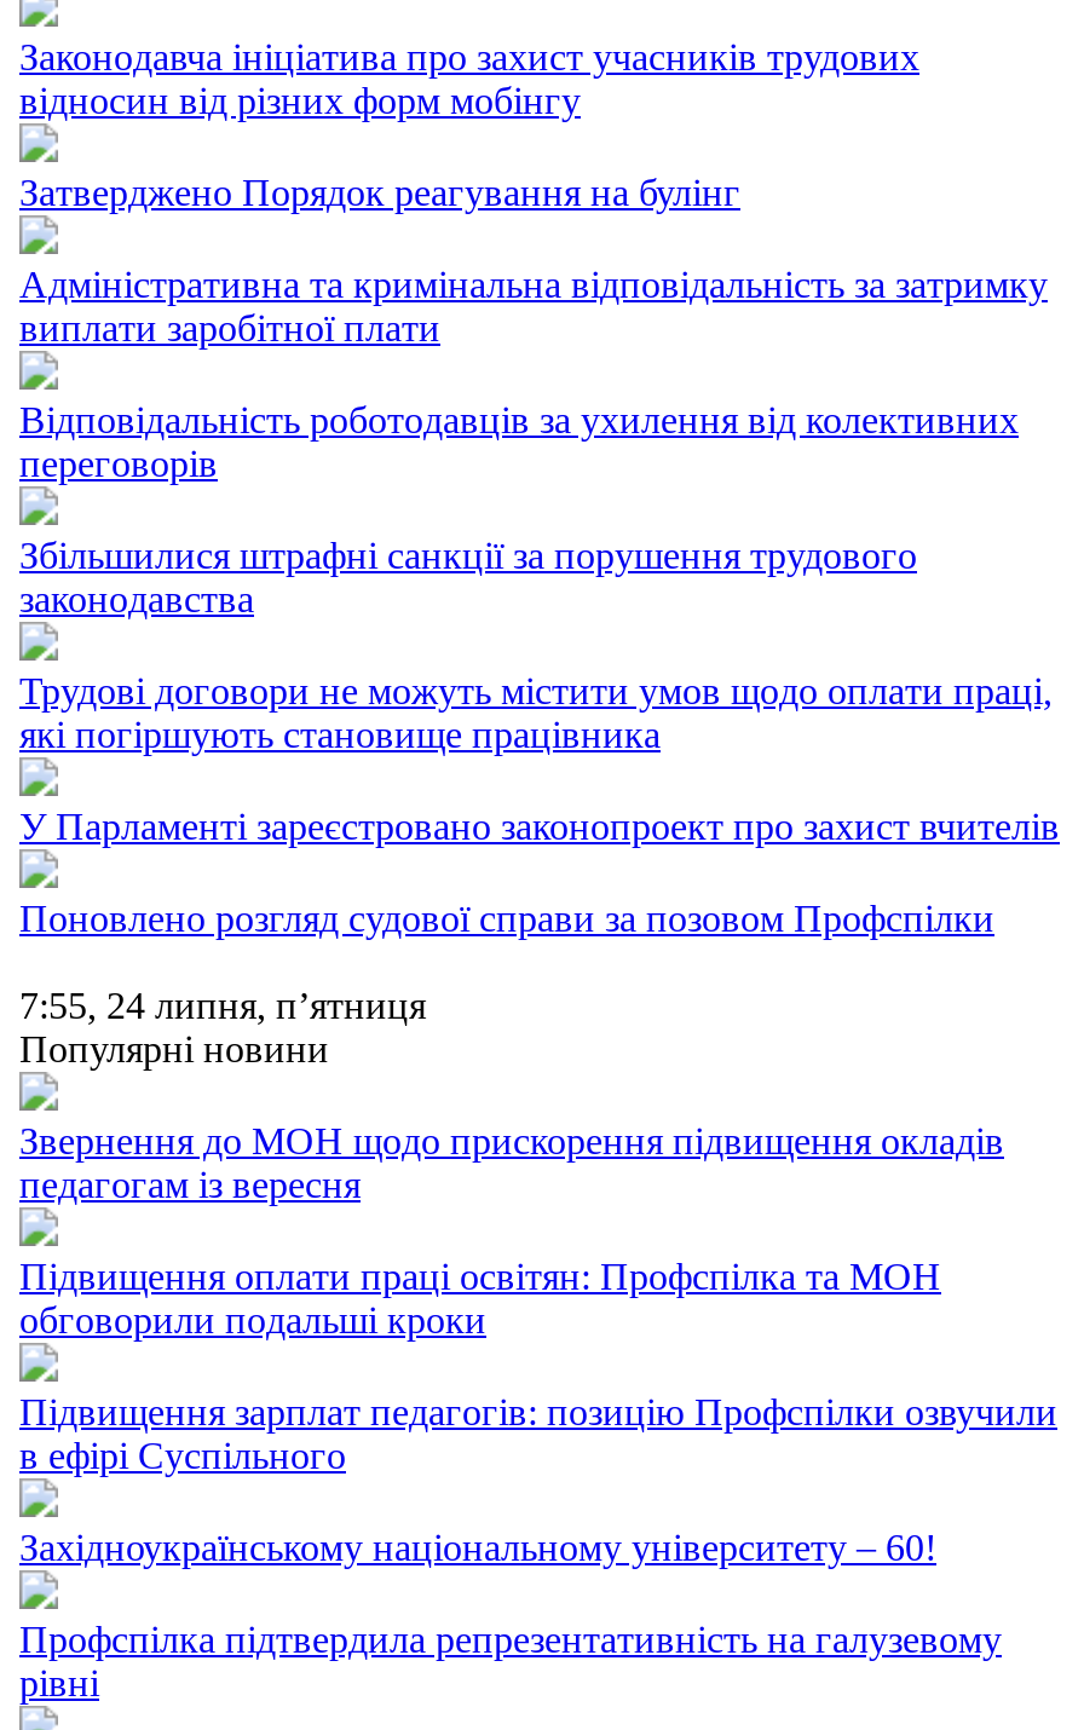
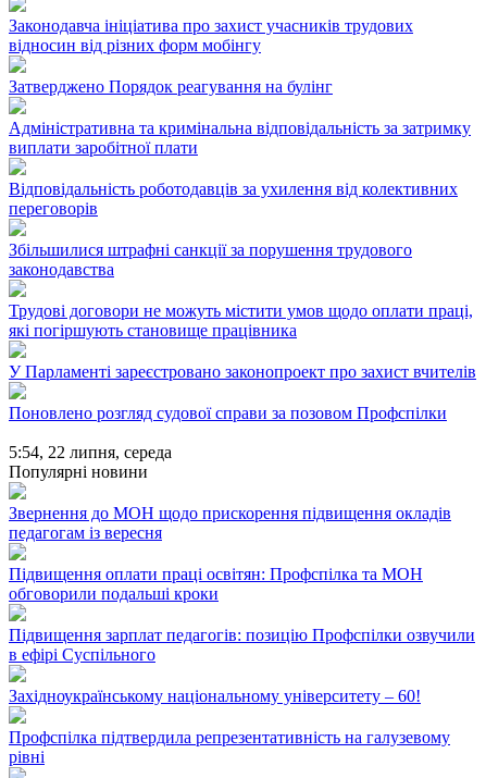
- 7:55, 24 липня, п’ятниця
+ 5:54, 22 липня, середа
